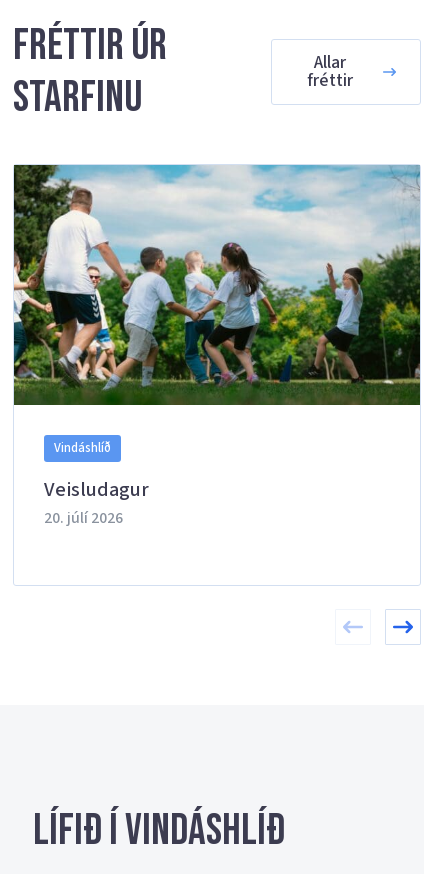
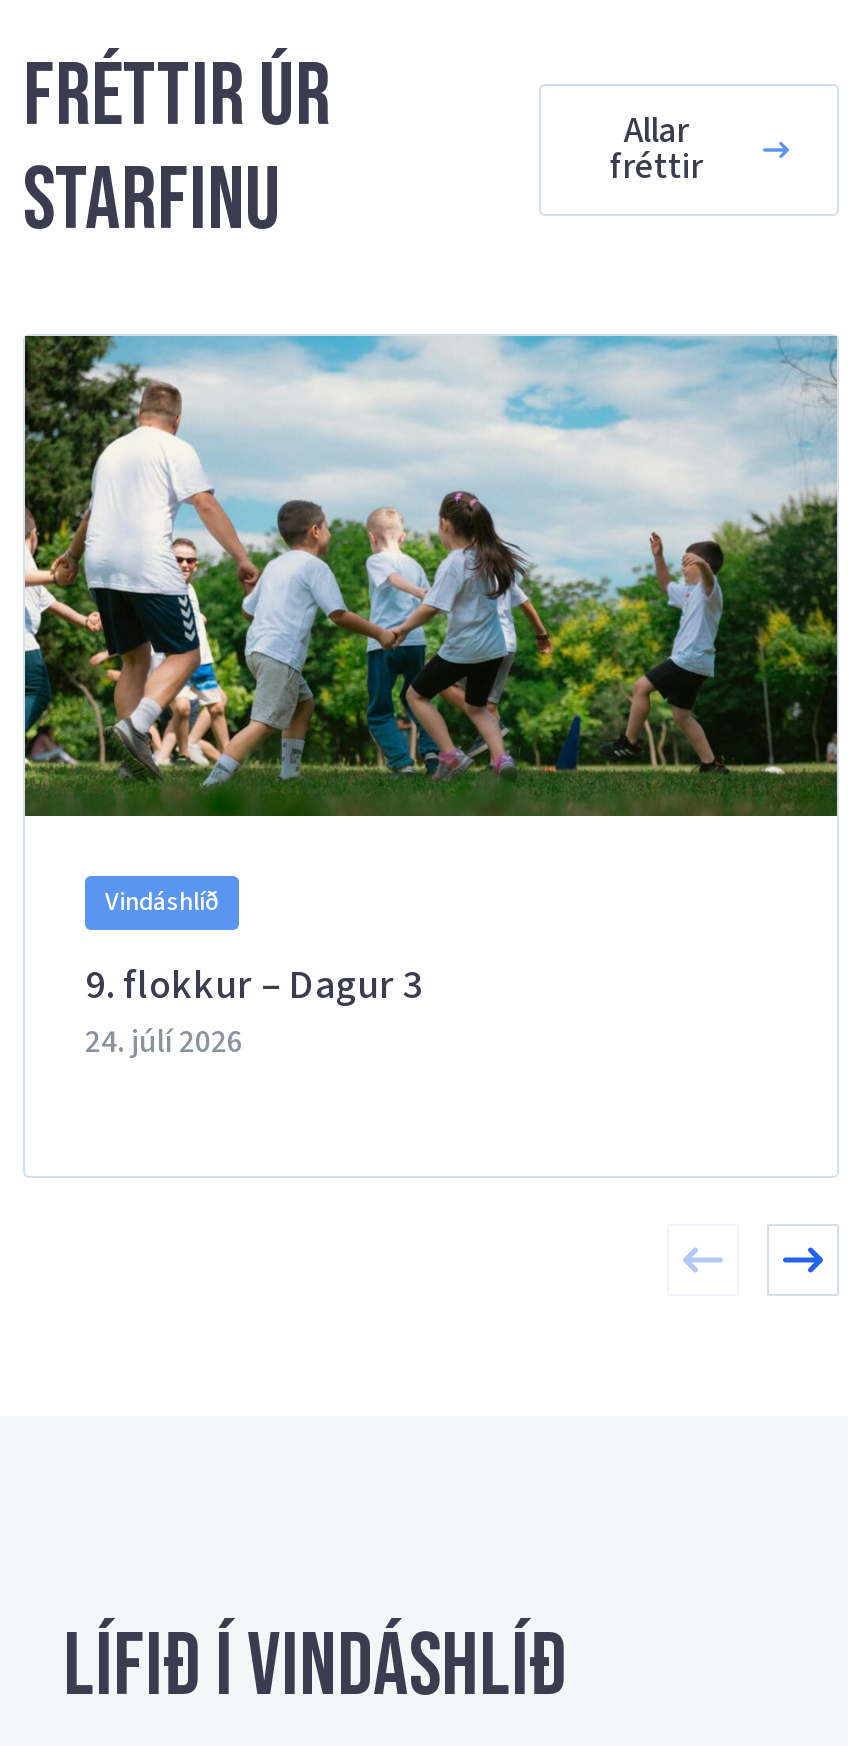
- Veisludagur
- 20. júlí 2026
+ 9. flokkur – Dagur 3
+ 24. júlí 2026
